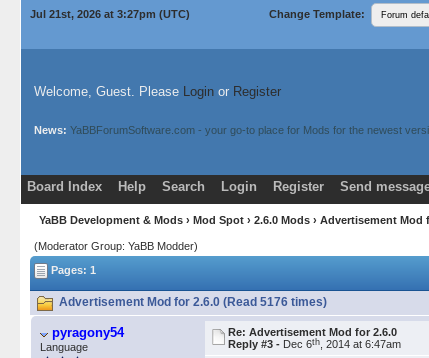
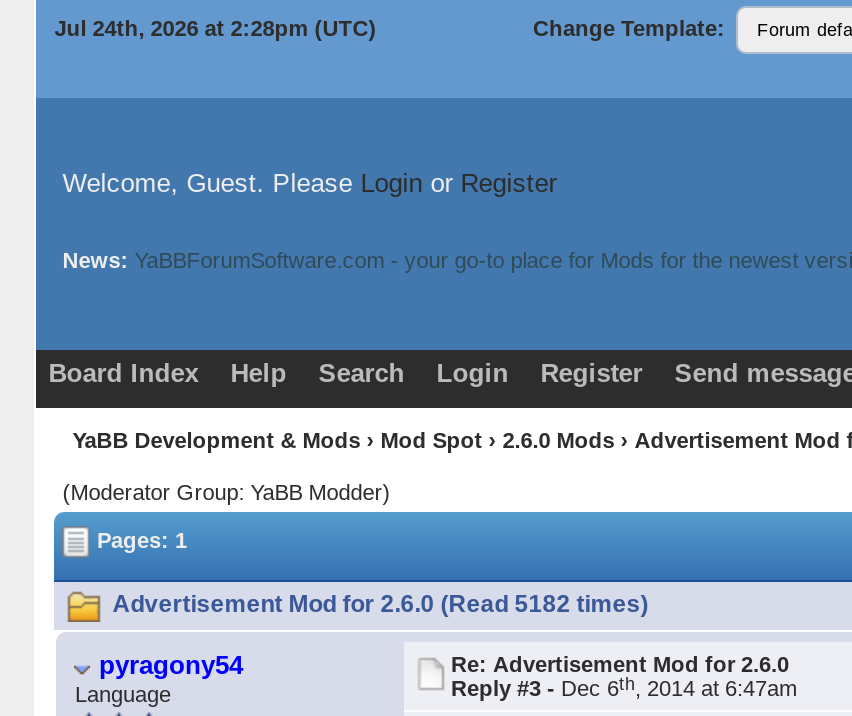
- Jul 21st, 2026 at 3:27pm (UTC)
+ Jul 24th, 2026 at 2:28pm (UTC)

- Advertisement Mod for 2.6.0 (Read 5176 times)
+ Advertisement Mod for 2.6.0 (Read 5182 times)
